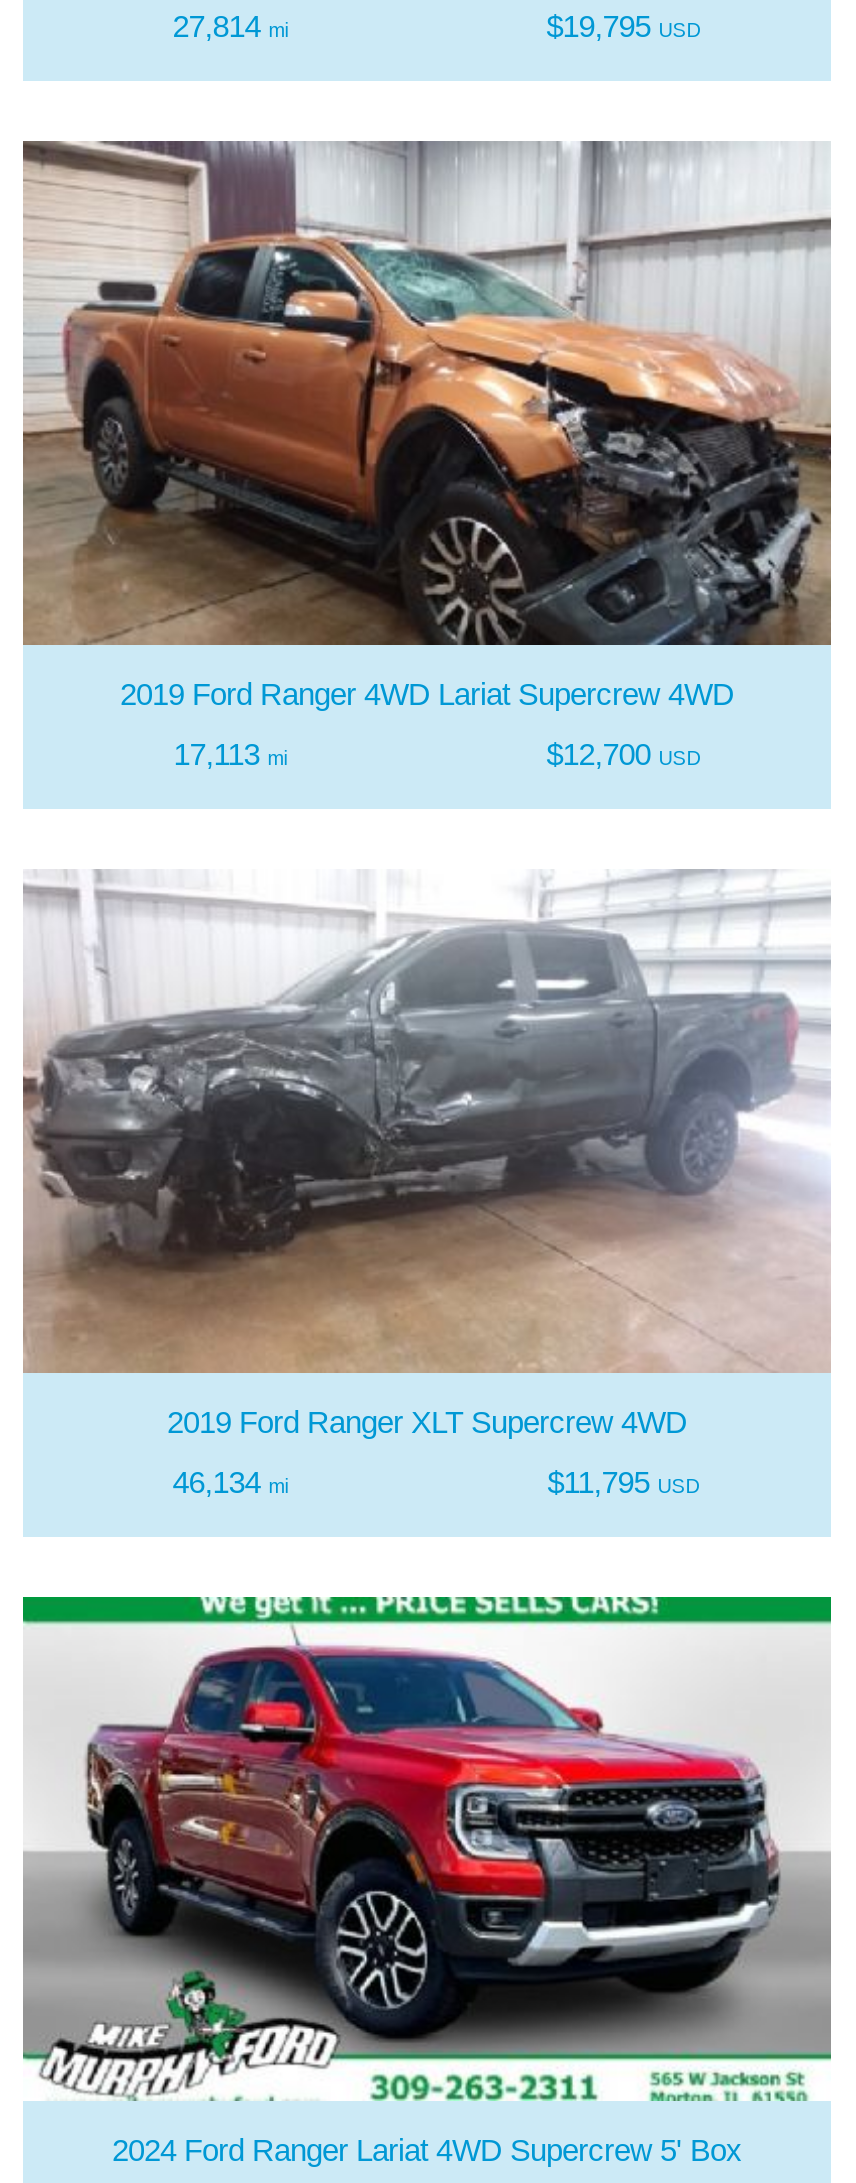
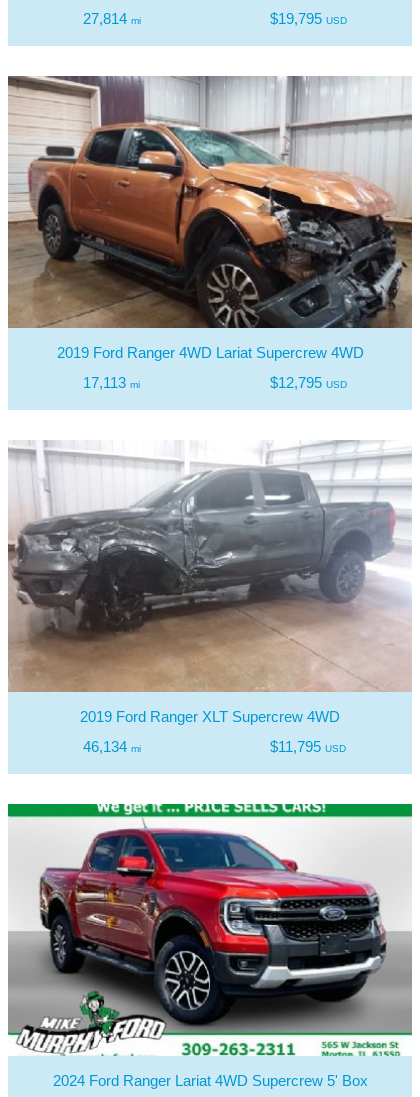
- $12,700 USD
+ $12,795 USD
